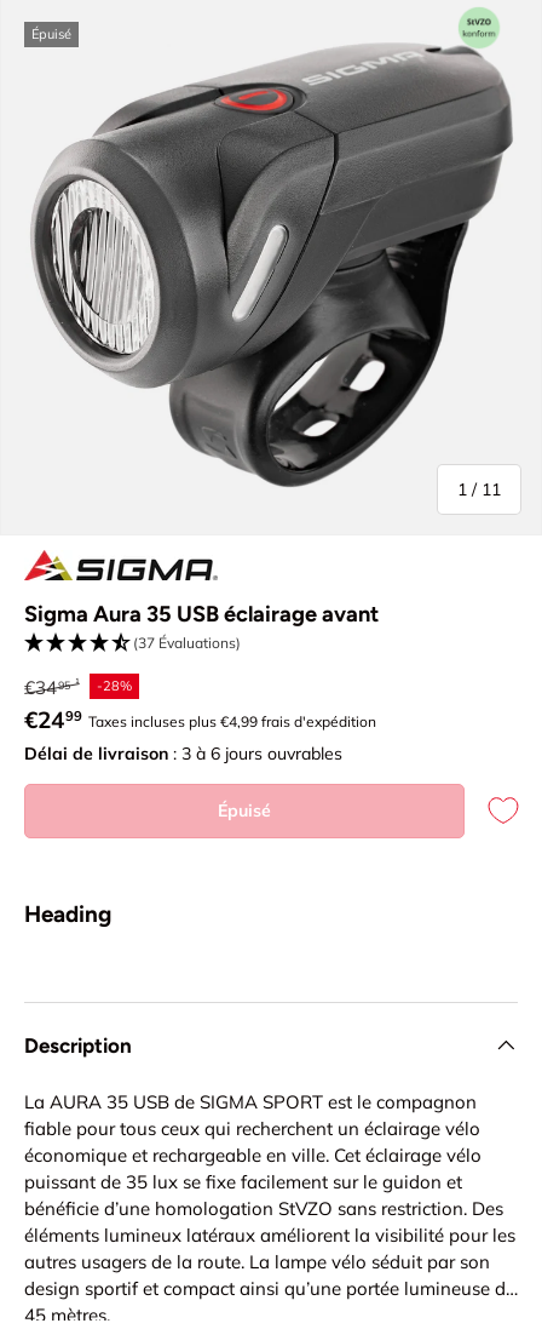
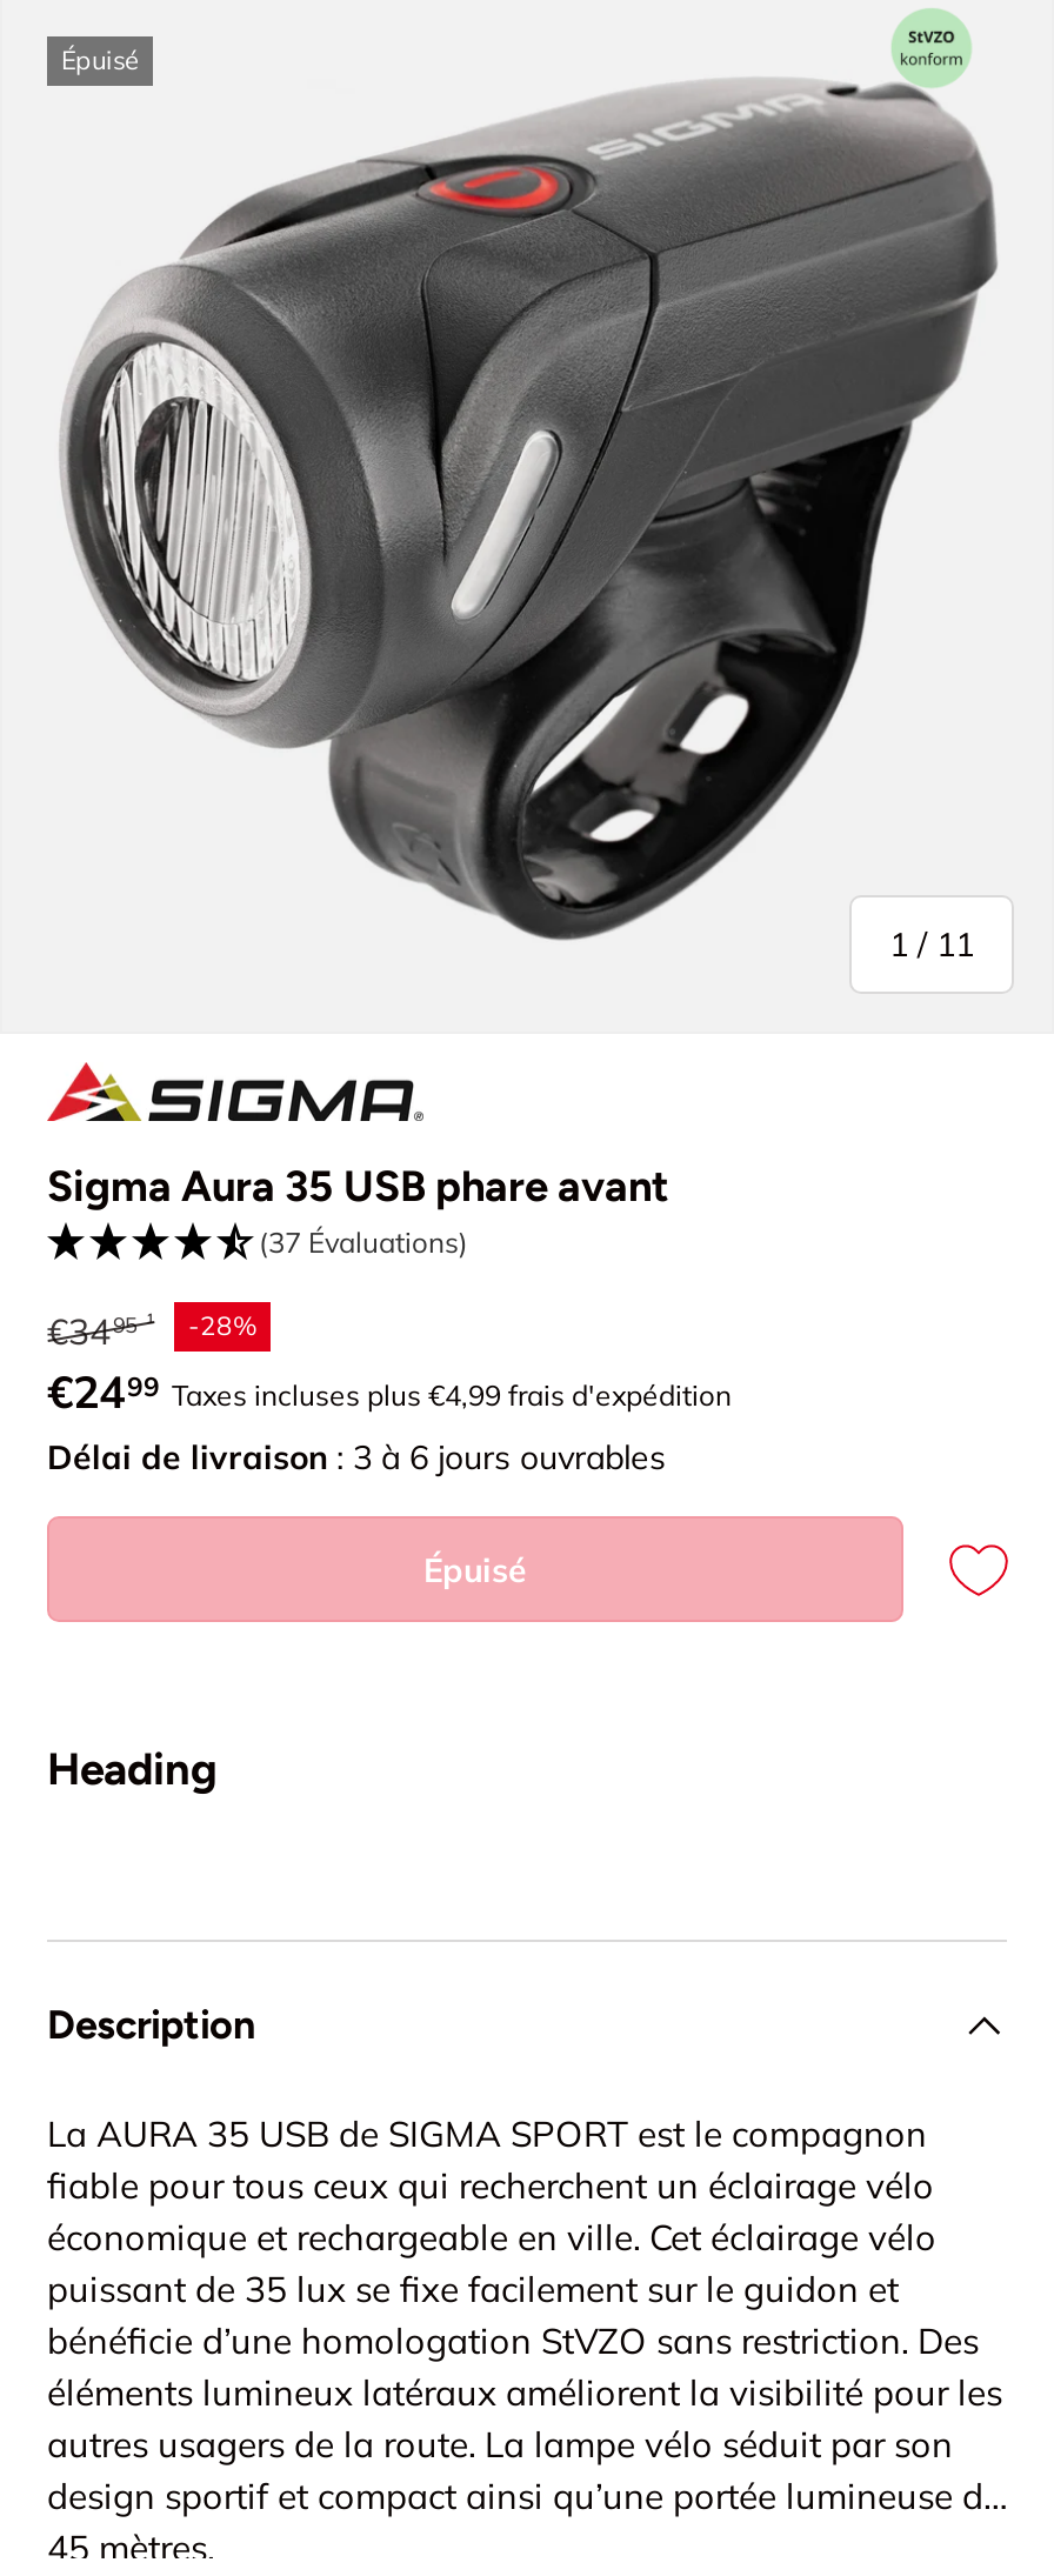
- Sigma Aura 35 USB éclairage avant
+ Sigma Aura 35 USB phare avant
